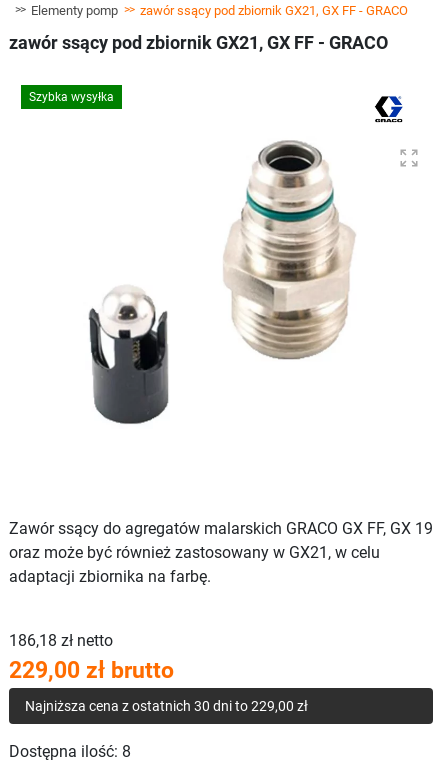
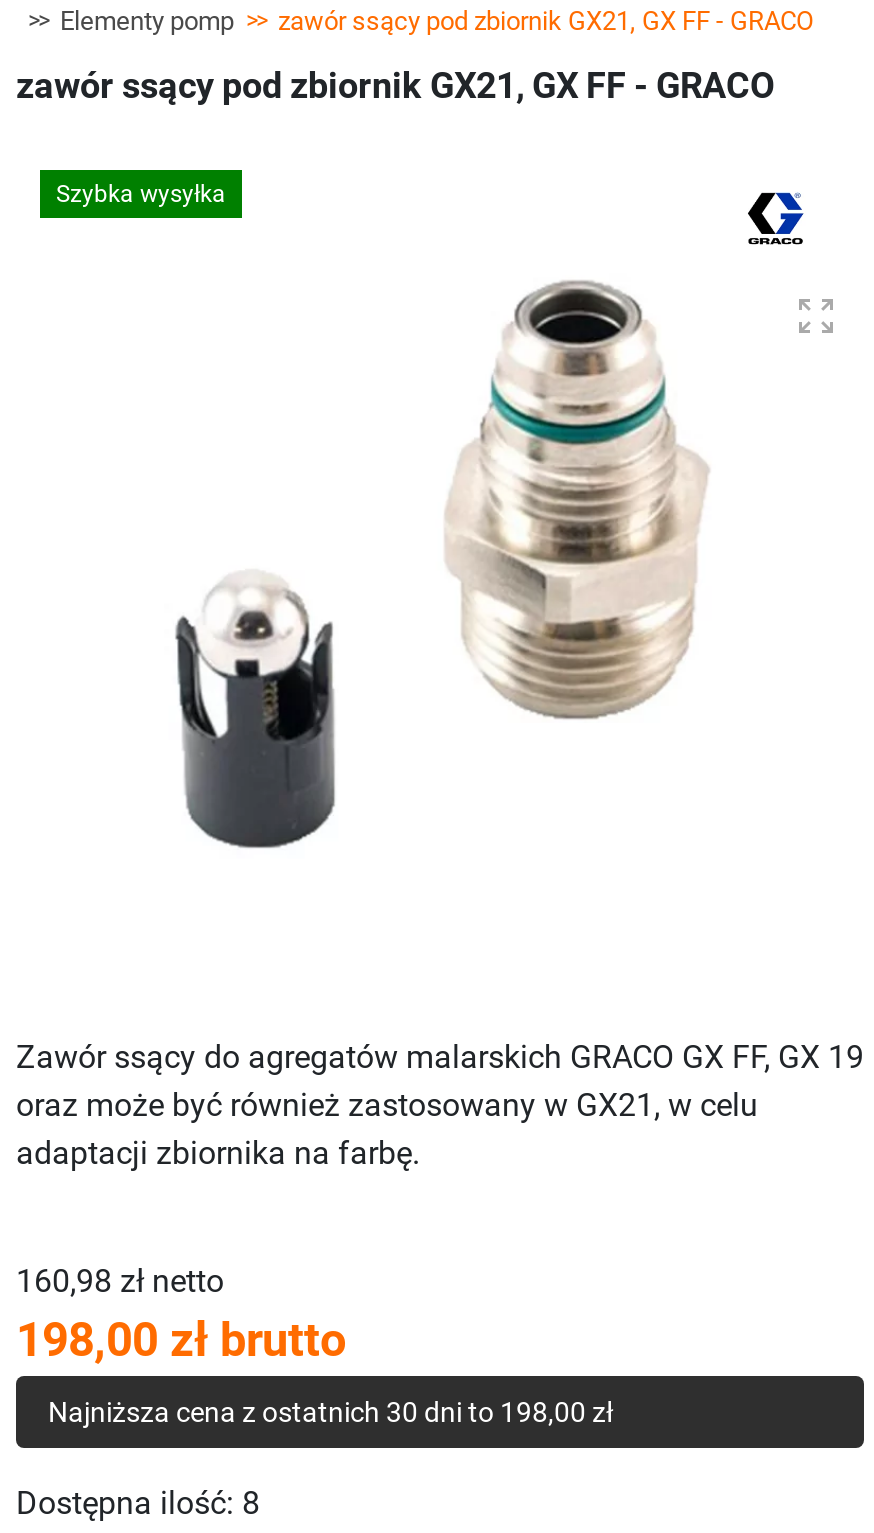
- 186,18 zł netto
+ 160,98 zł netto

- 229,00 zł brutto
+ 198,00 zł brutto

- Najniższa cena z ostatnich 30 dni to 229,00 zł
+ Najniższa cena z ostatnich 30 dni to 198,00 zł
